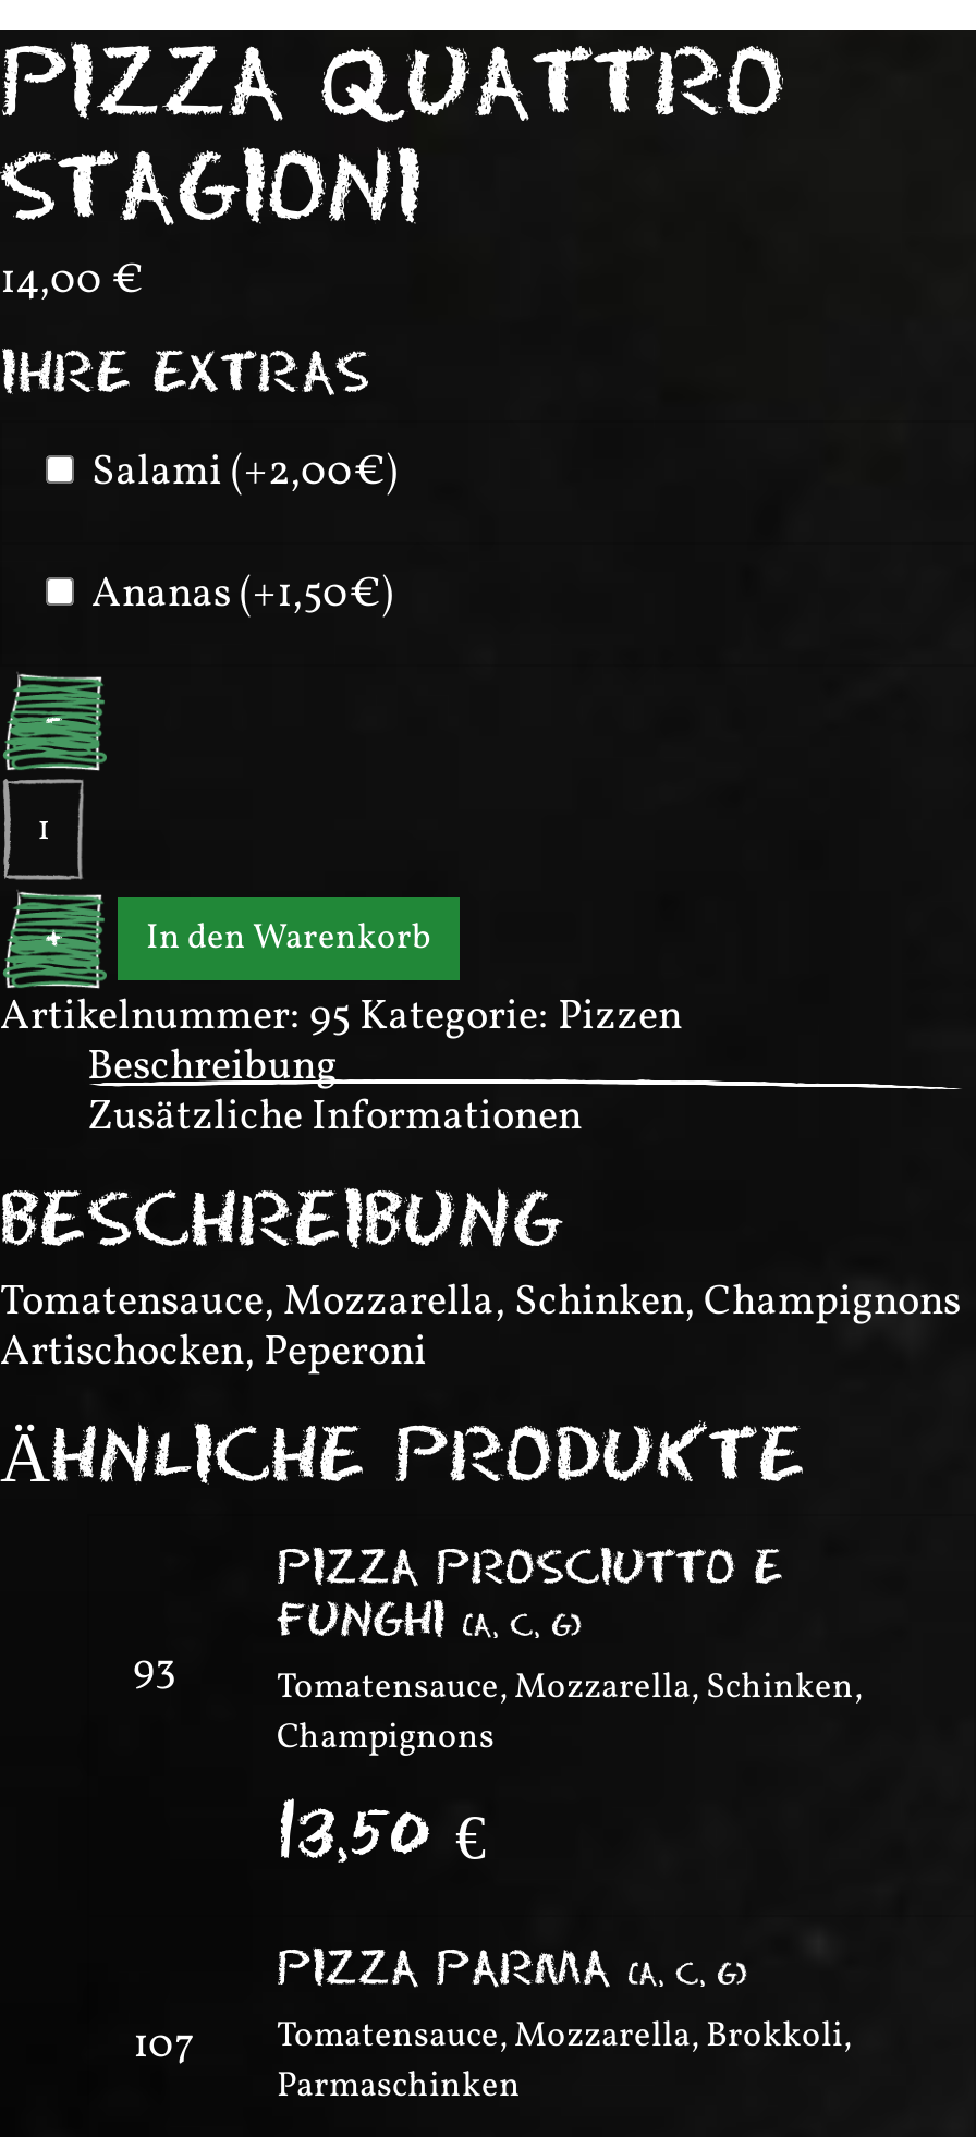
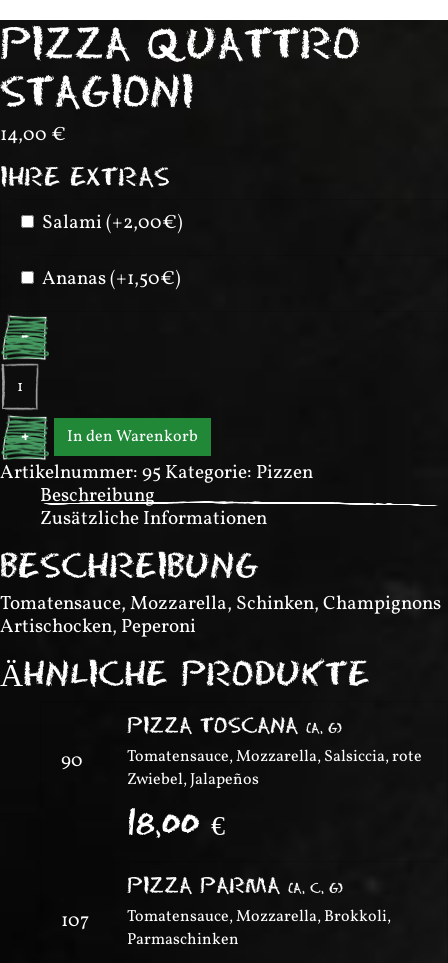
- PIZZA PROSCIUTTO E
- FUNGHI (A, C, G)
- Tomatensauce, Mozzarella, Schinken,
- Champignons
+ PIZZA TOSCANA (A, G)
+ Tomatensauce, Mozzarella, Salsiccia, rote
+ Zwiebel, Jalapeños

- 93
+ 90

- 13,50 €
+ 18,00 €
